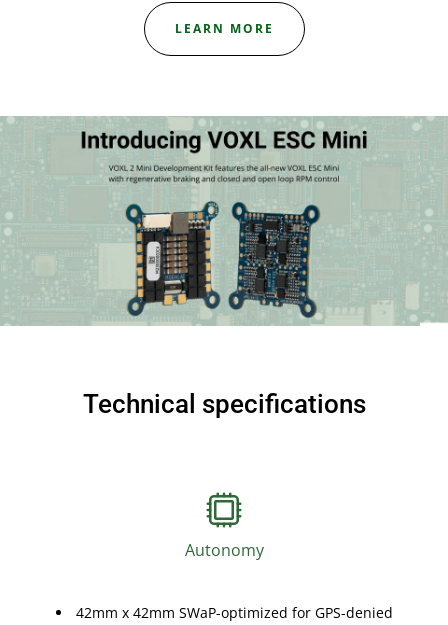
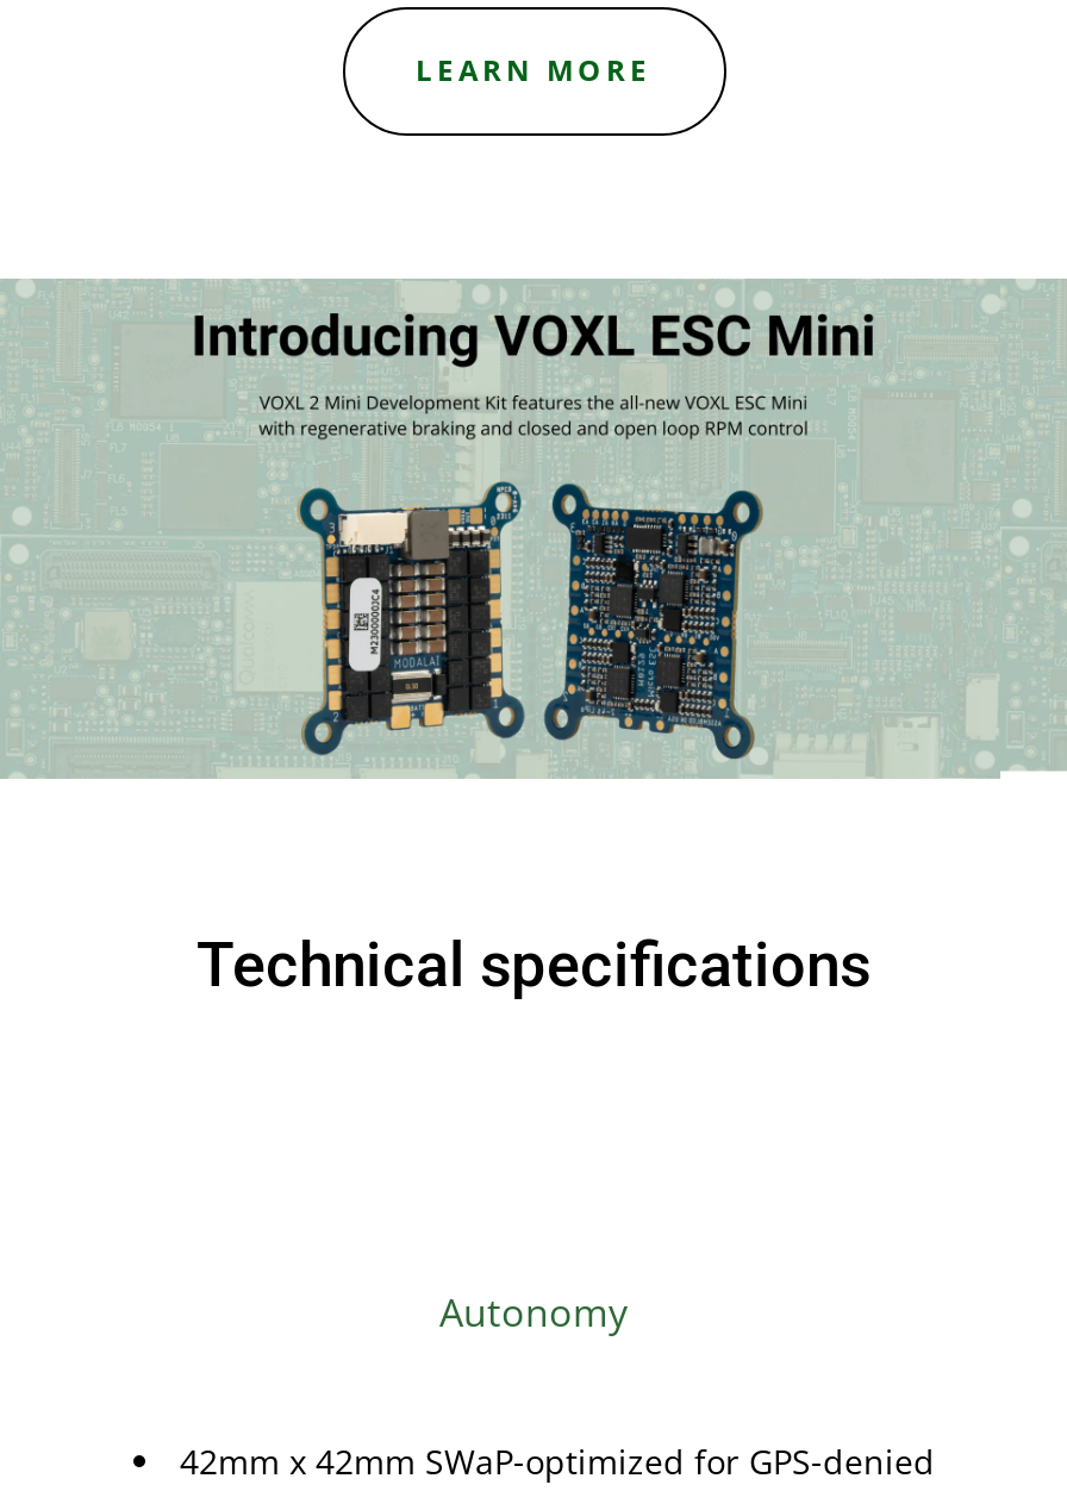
- [image]
